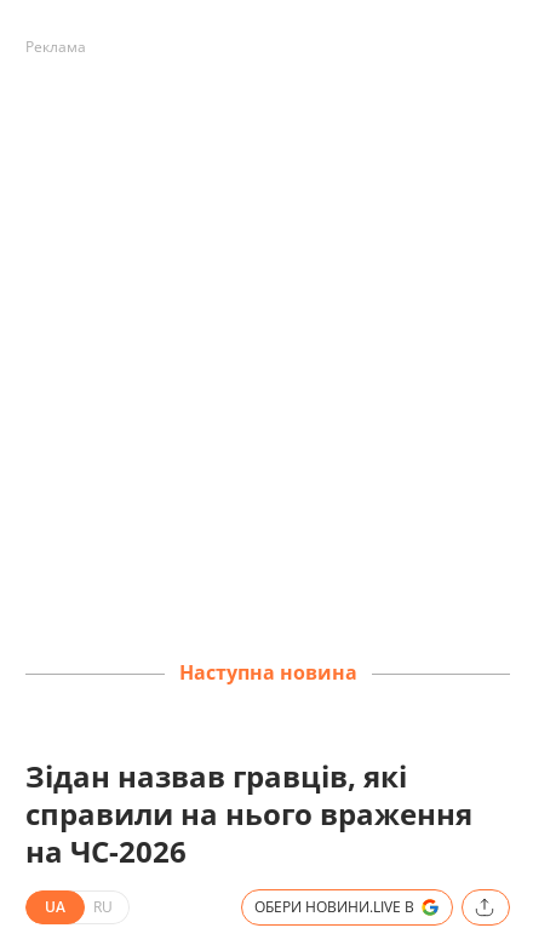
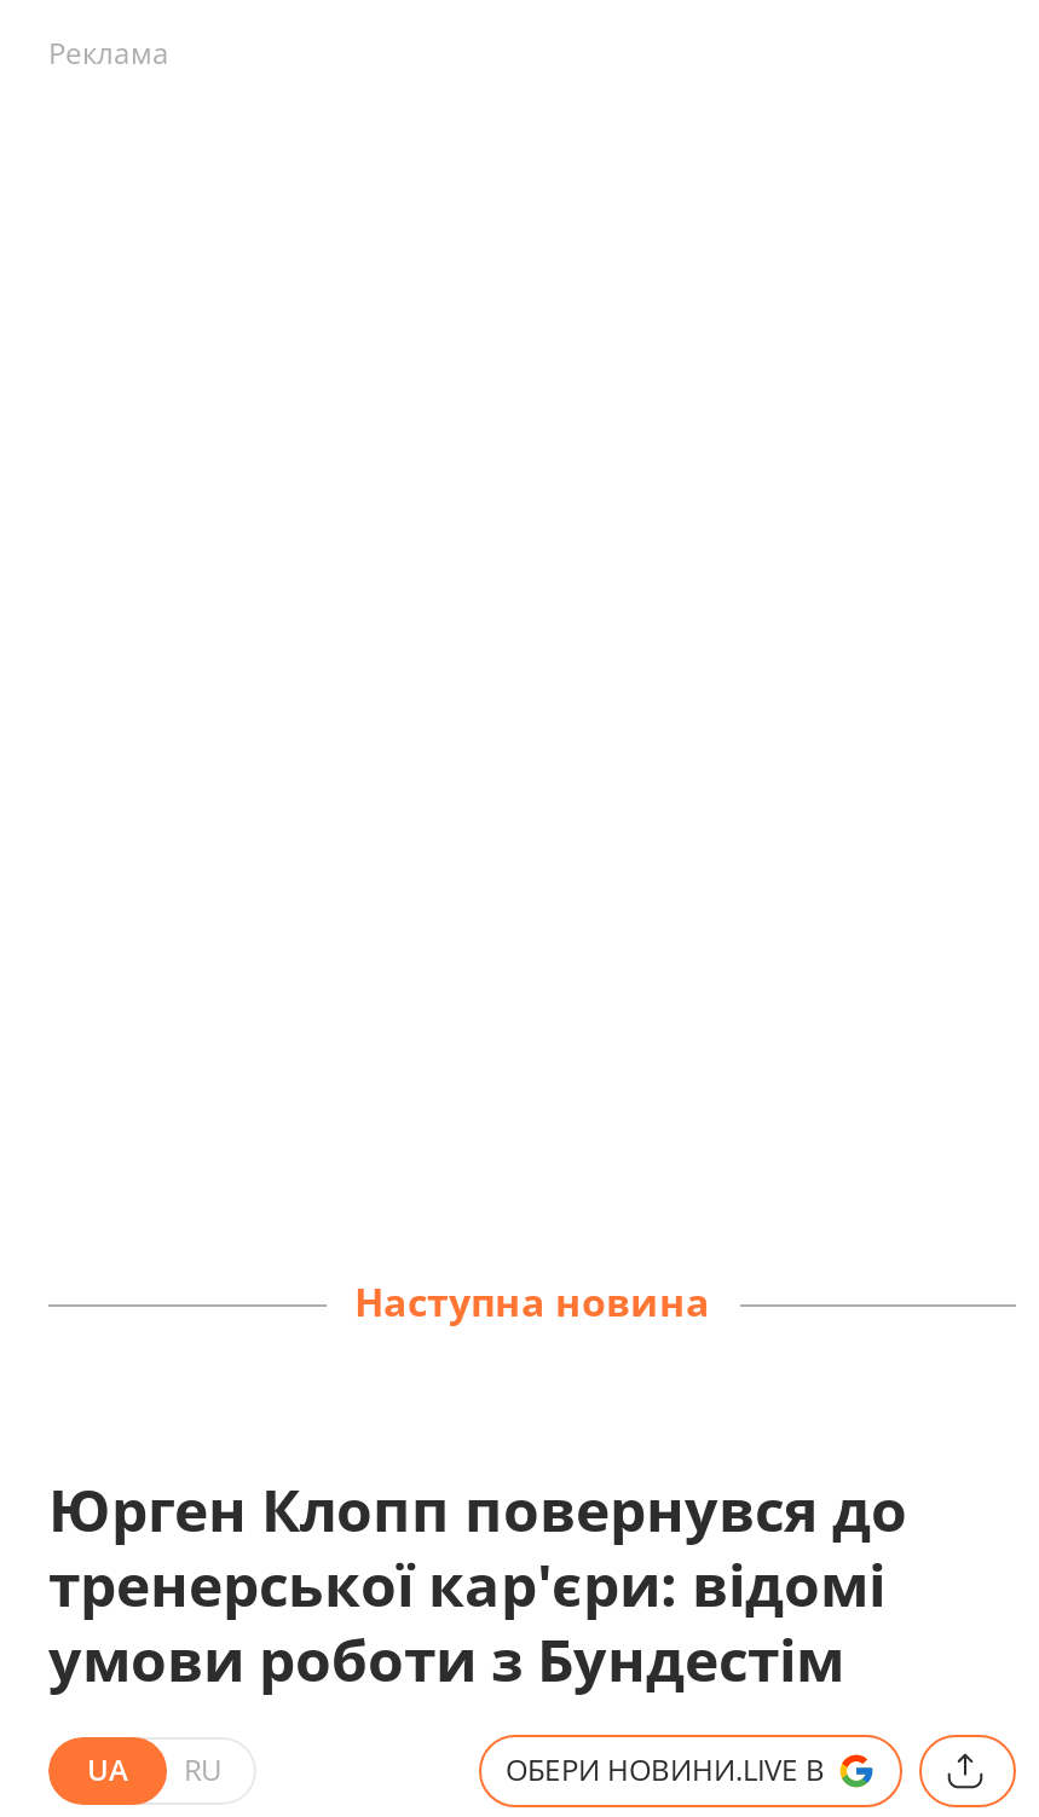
- Зідан назвав гравців, які
- справили на нього враження
- на ЧС-2026
+ Юрген Клопп повернувся до
+ тренерської кар'єри: відомі
+ умови роботи з Бундестім
